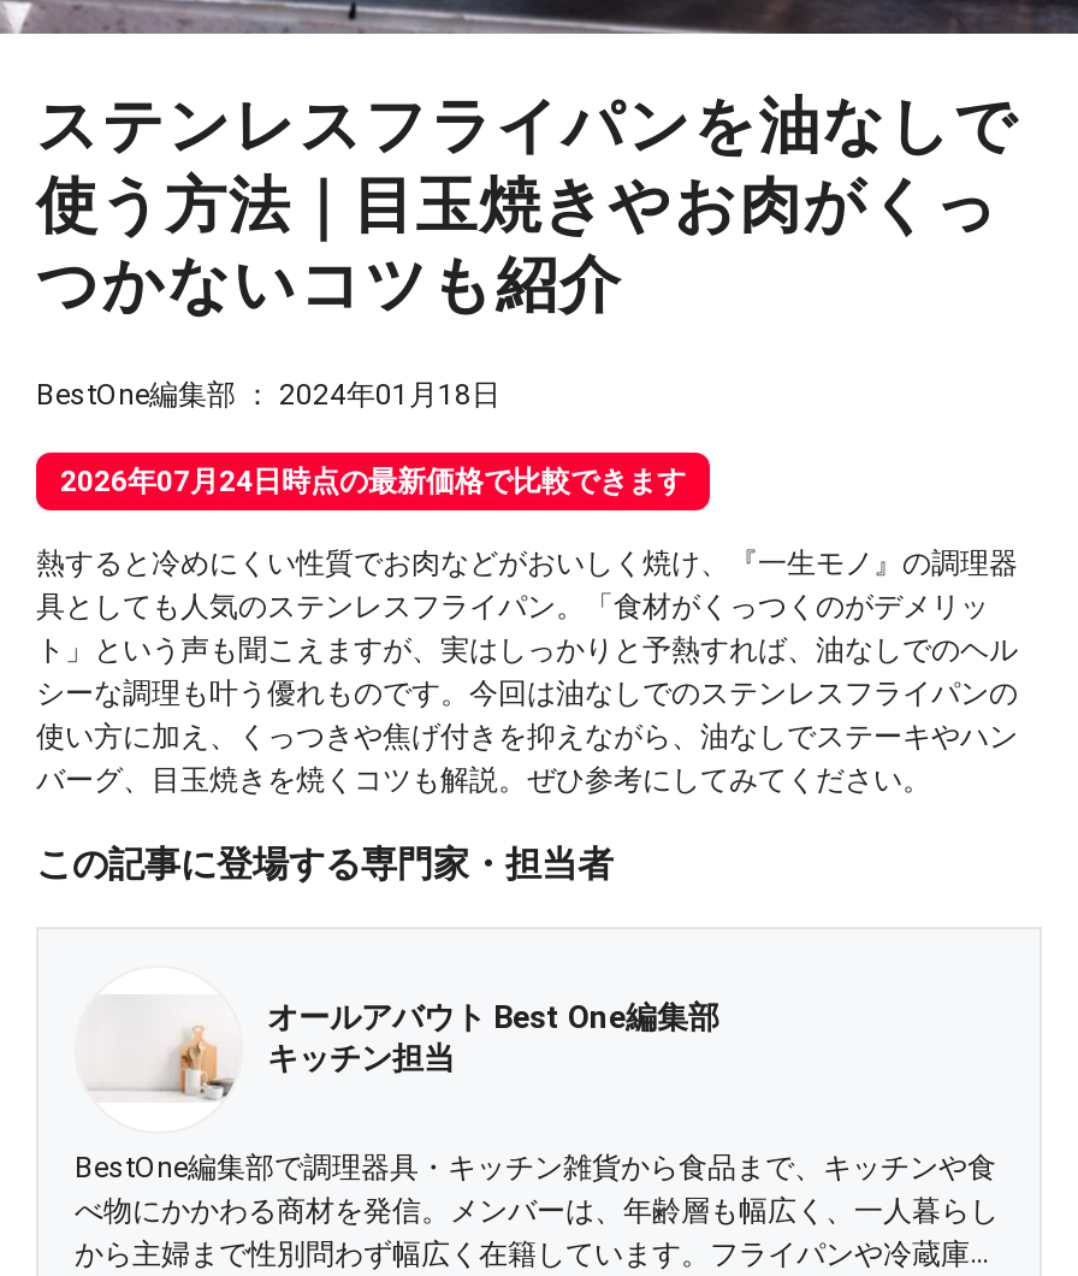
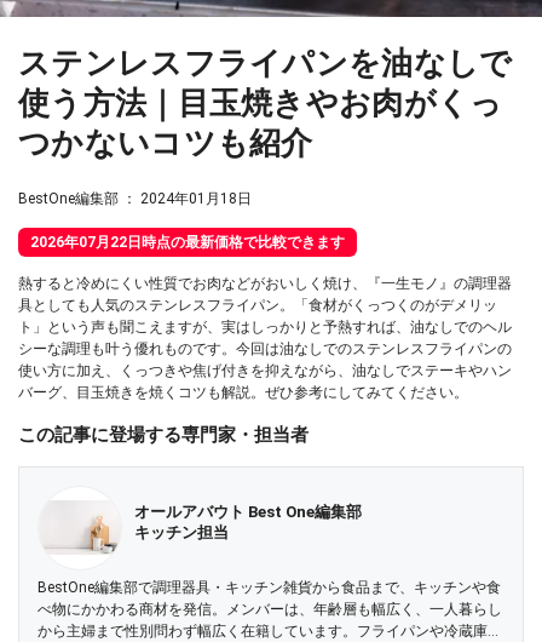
- 2026年07月24日時点の最新価格で比較できます
+ 2026年07月22日時点の最新価格で比較できます
